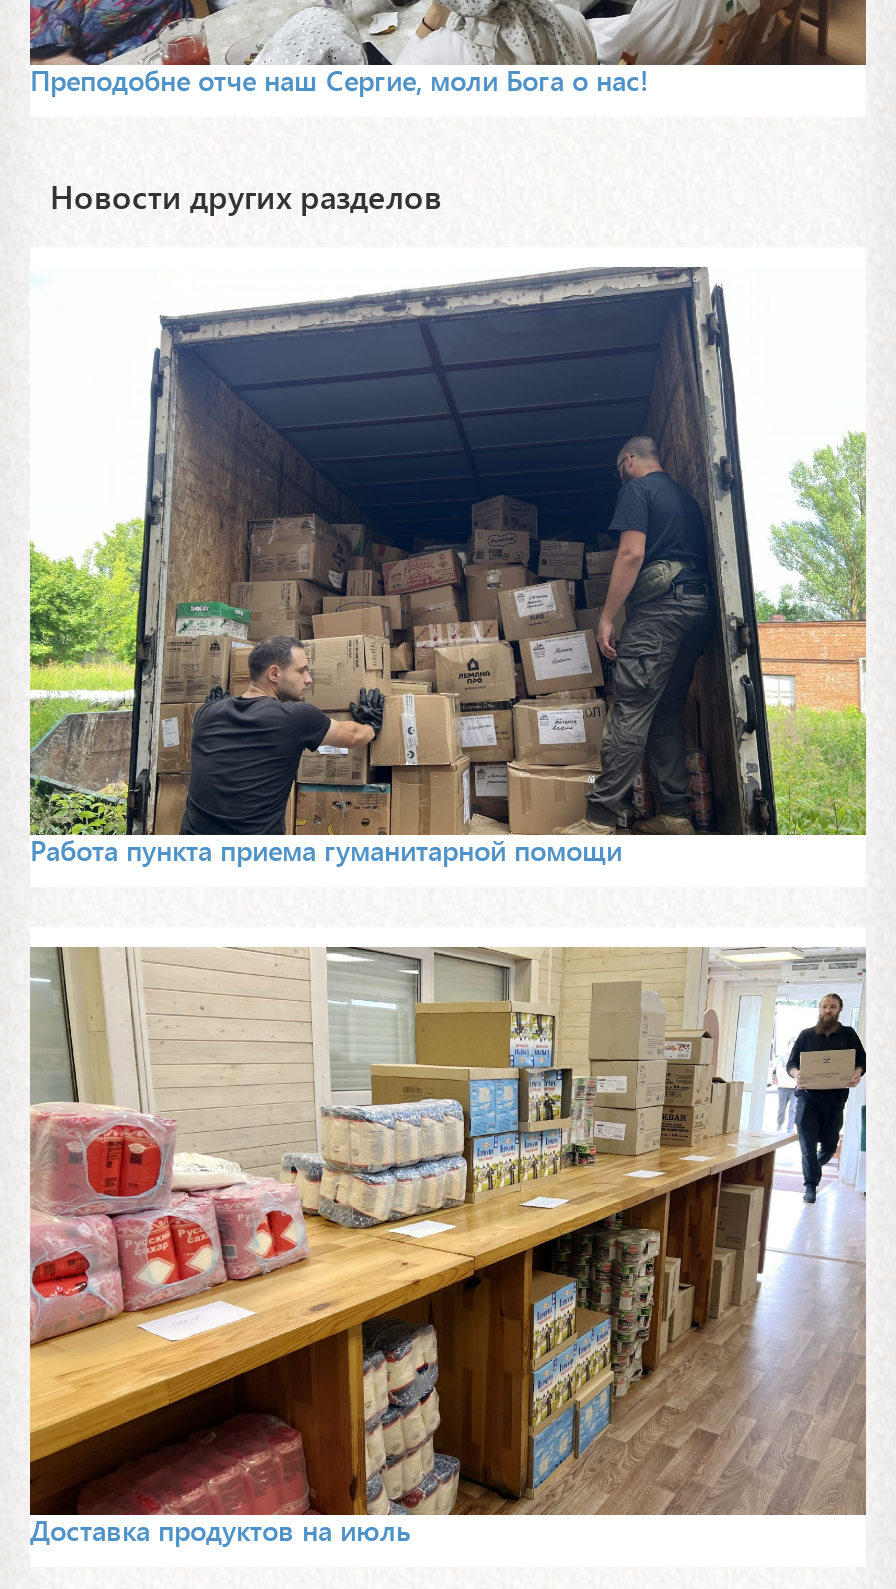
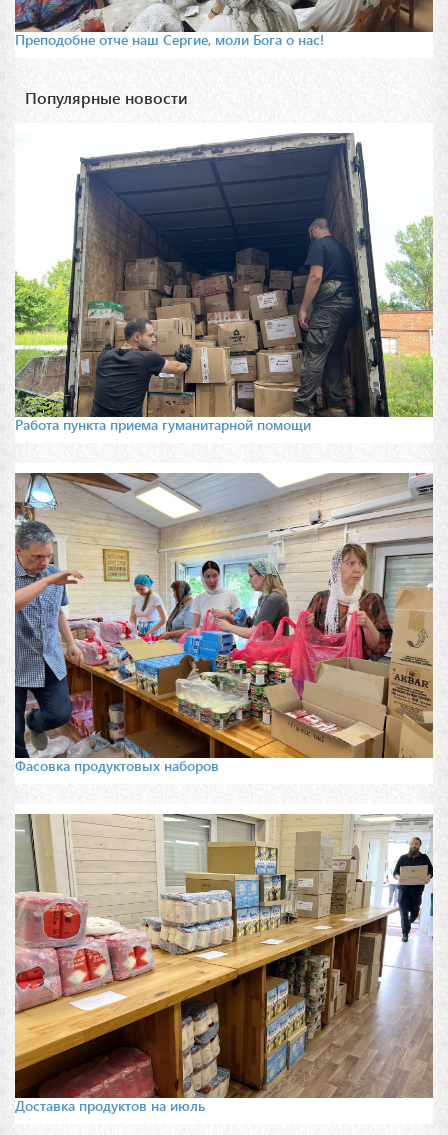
- Новости других разделов
+ Популярные новости

+ [image]
+ Фасовка продуктовых наборов
